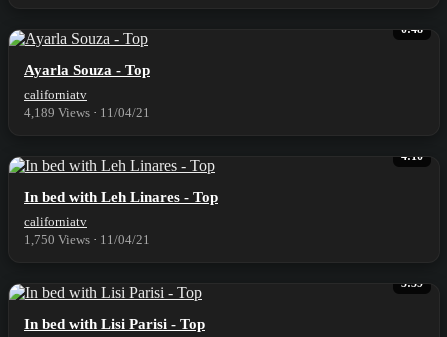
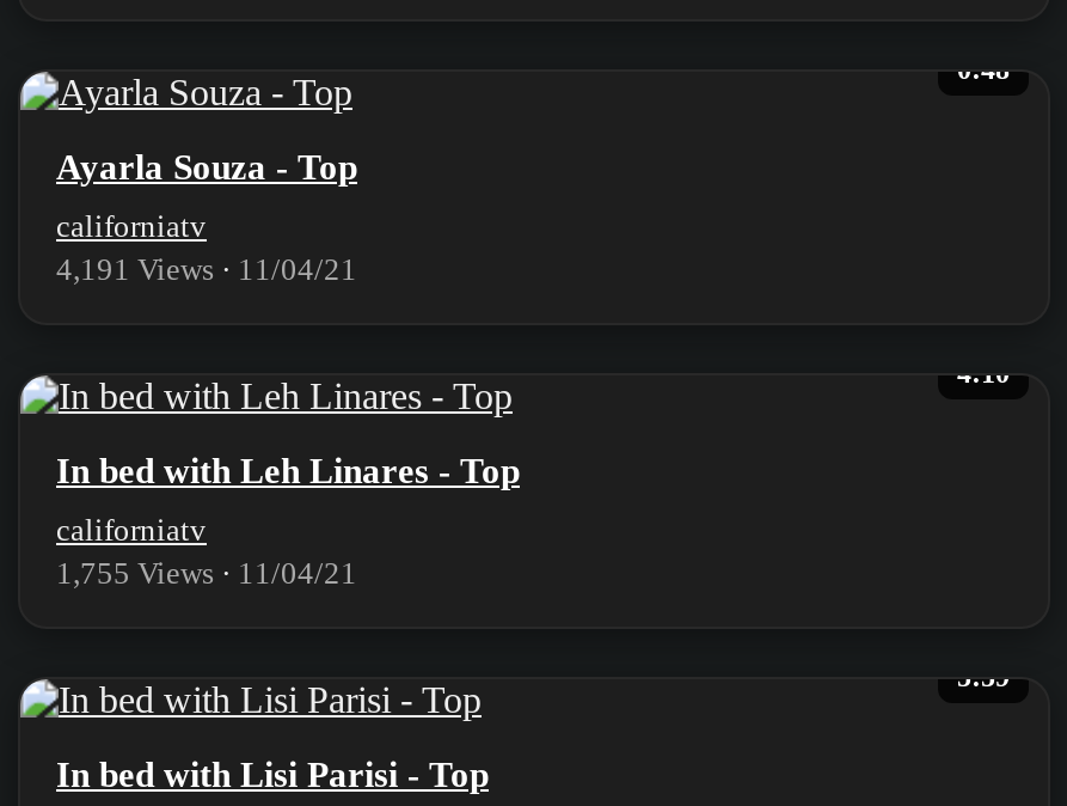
- 4,189 Views · 11/04/21
+ 4,191 Views · 11/04/21

- 1,750 Views · 11/04/21
+ 1,755 Views · 11/04/21
